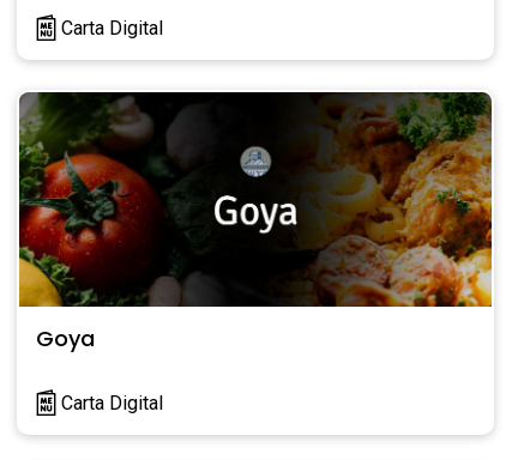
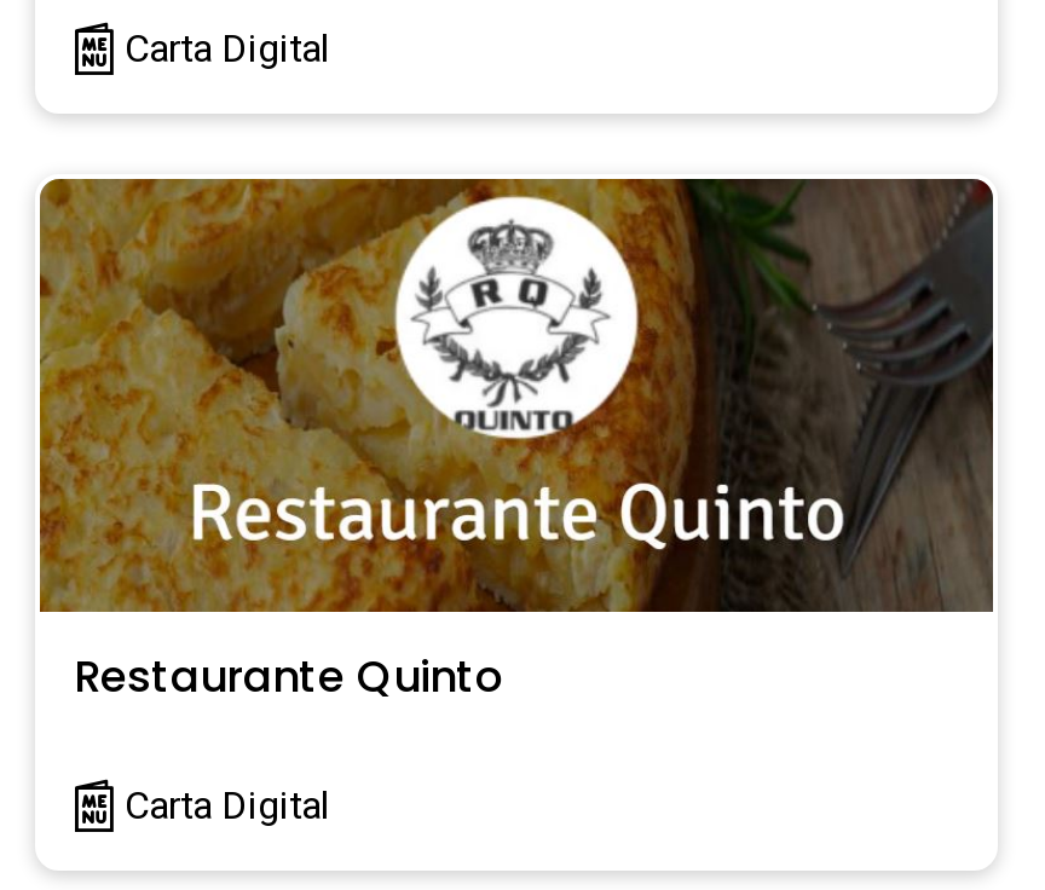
- [image]
- Goya
+ [image]
+ Restaurante Quinto
